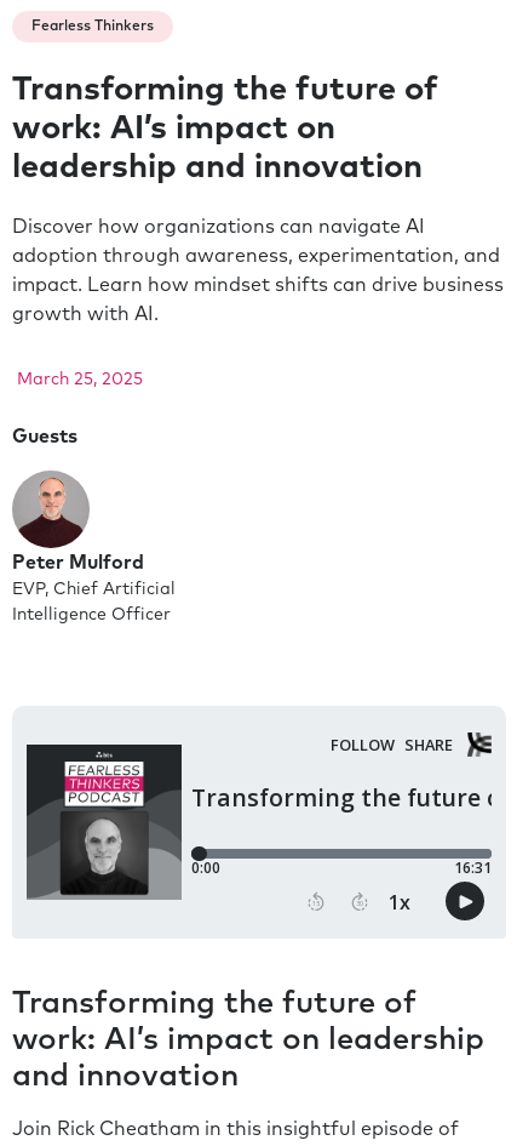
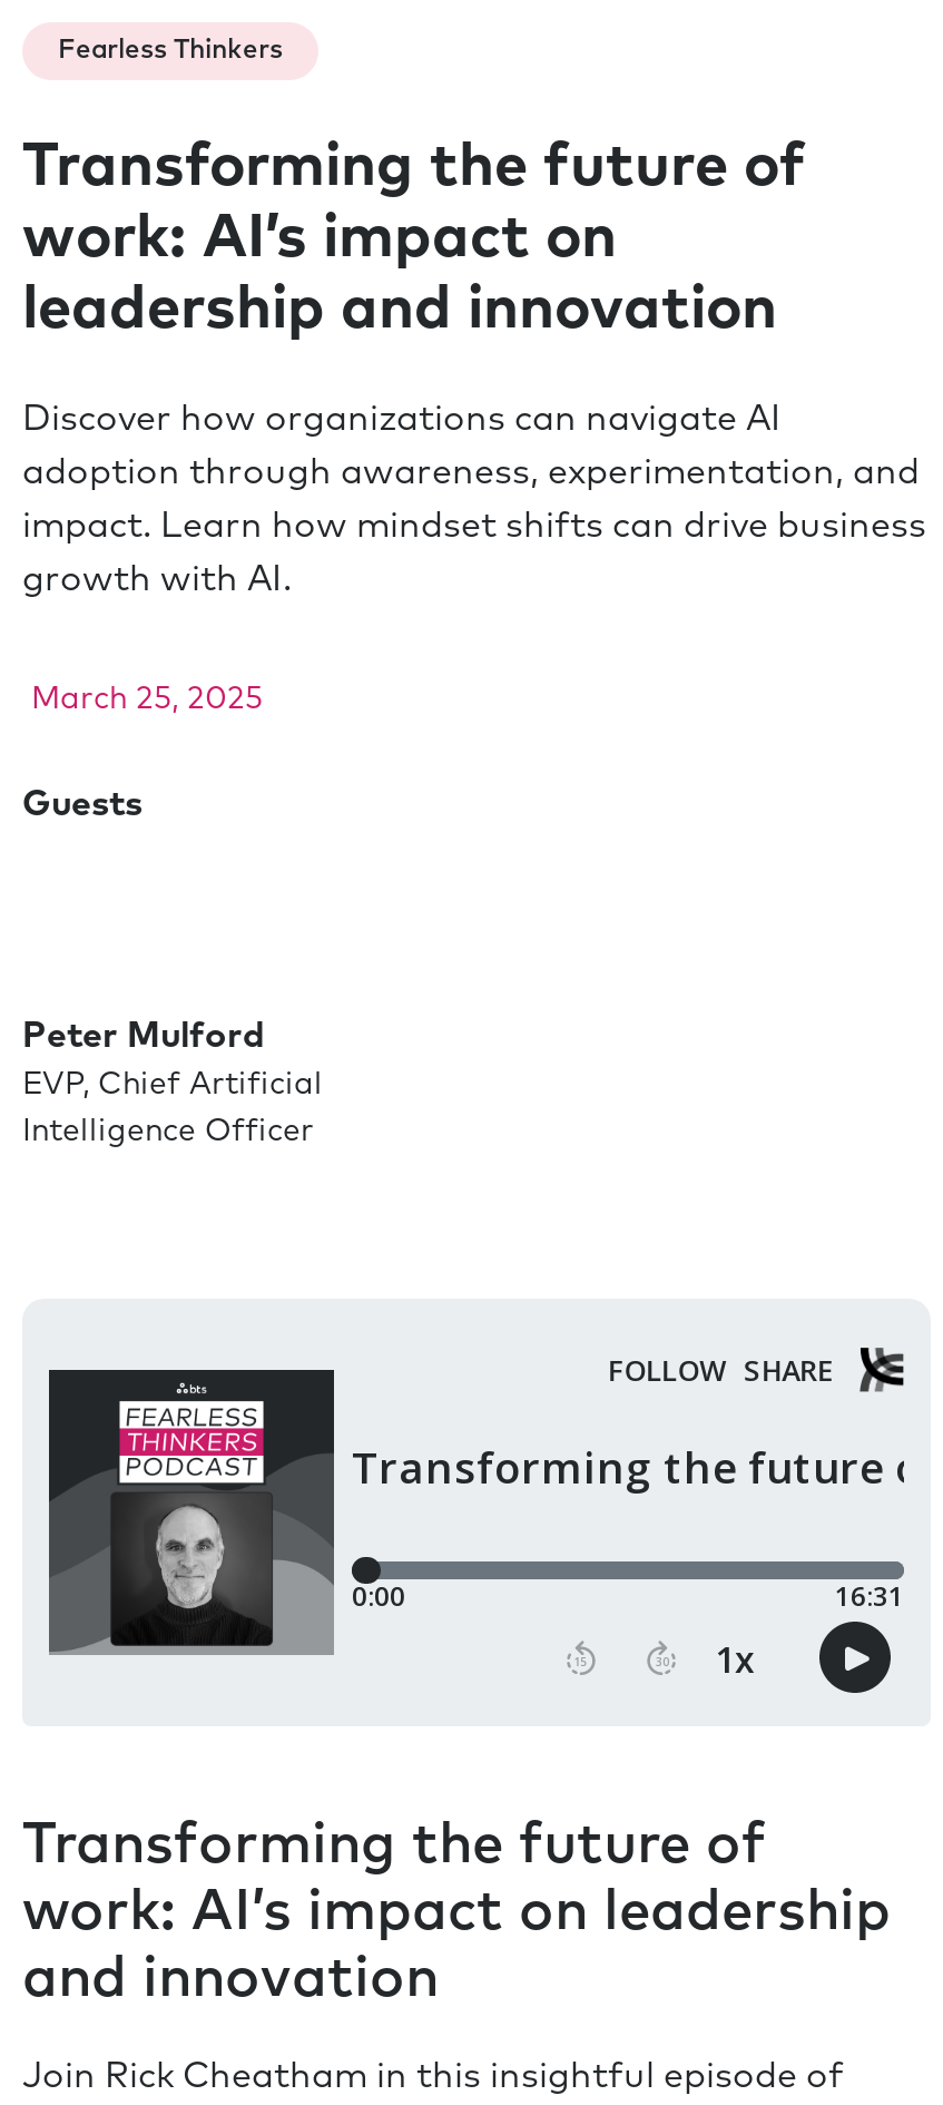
- [image]
